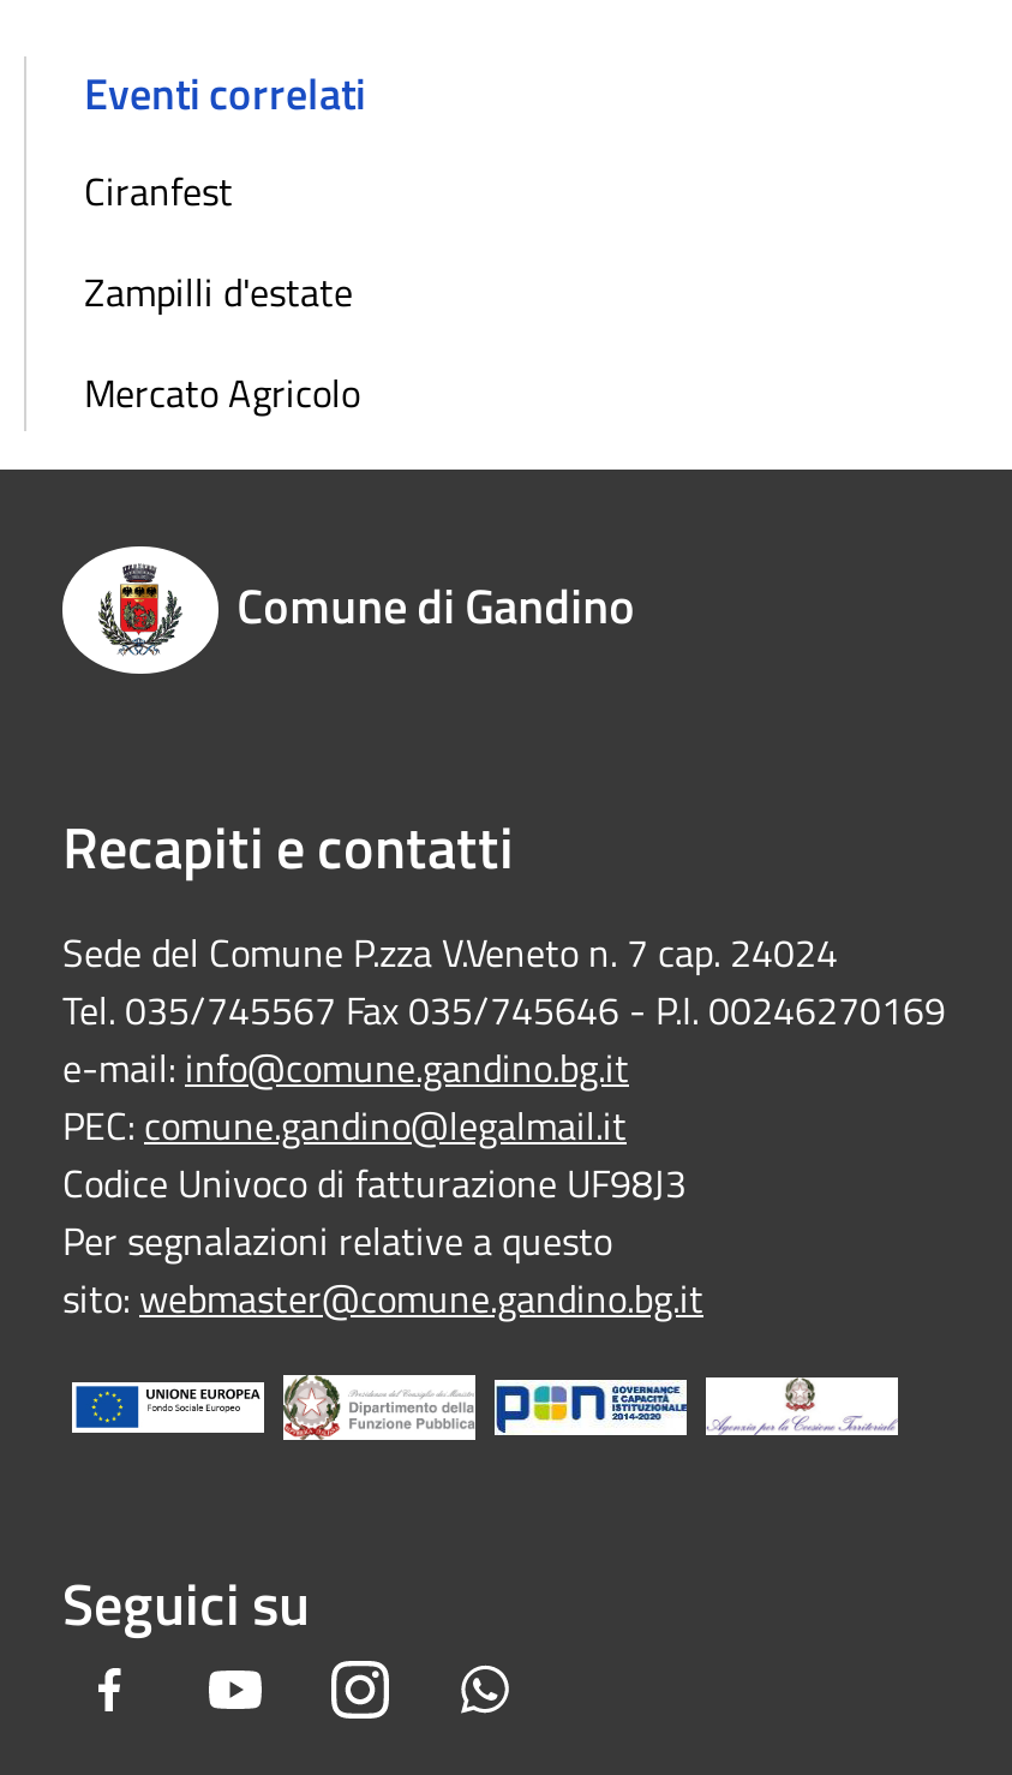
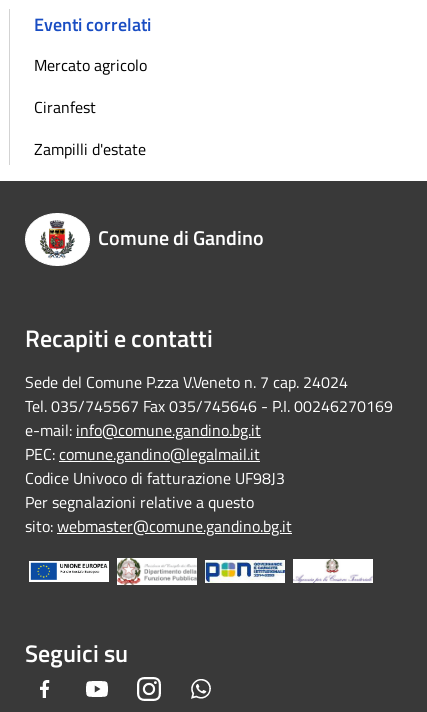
+ Mercato agricolo

moved down: Ciranfest | Zampilli d'estate

- Mercato Agricolo
